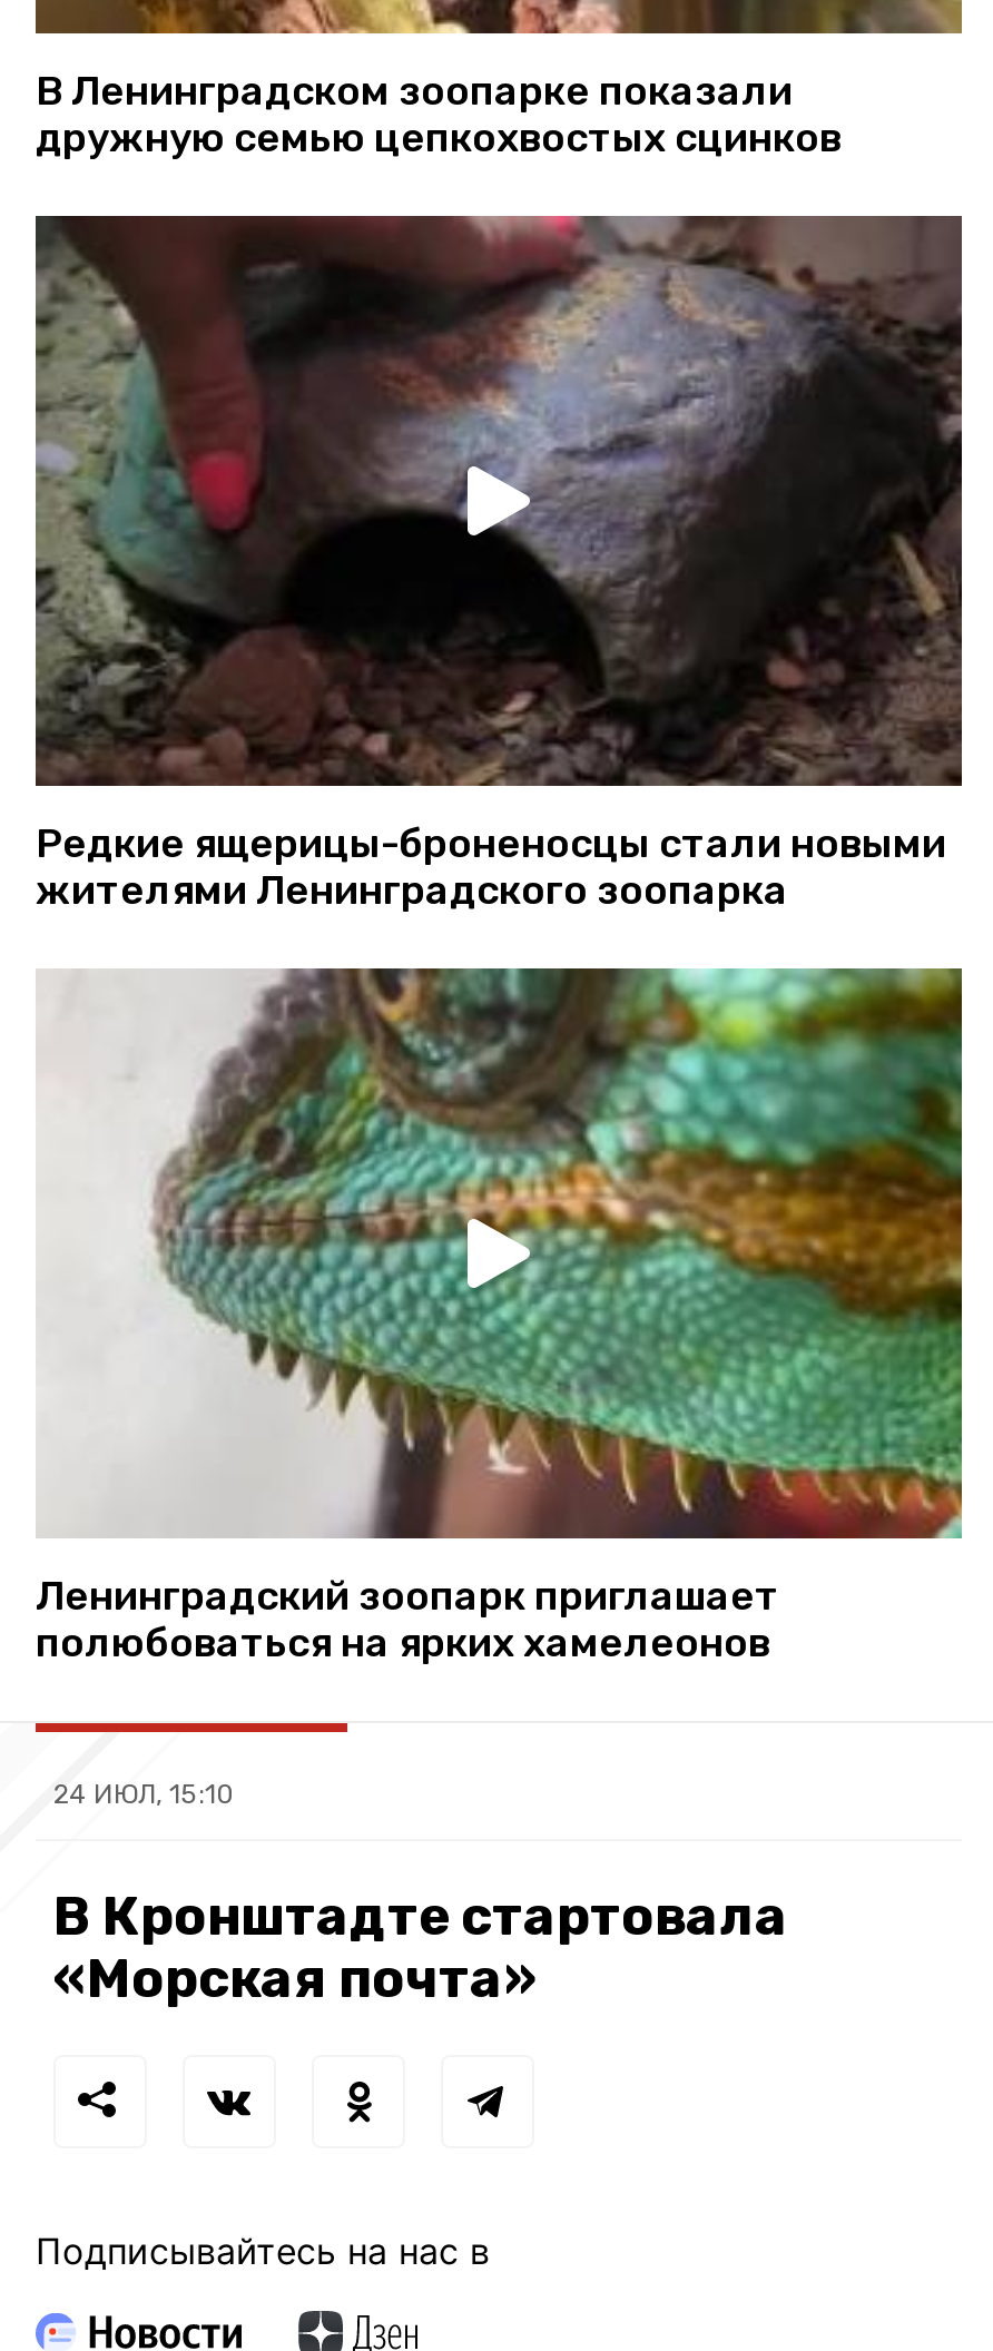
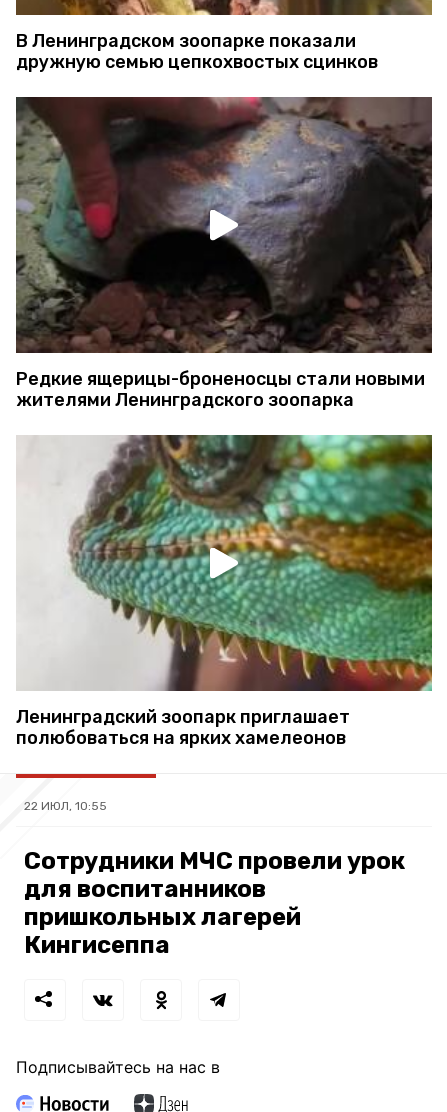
- 24 ИЮЛ, 15:10
+ 22 ИЮЛ, 10:55

- В Кронштадте стартовала
- «Морская почта»
+ Сотрудники МЧС провели урок
+ для воспитанников
+ пришкольных лагерей
+ Кингисеппа
